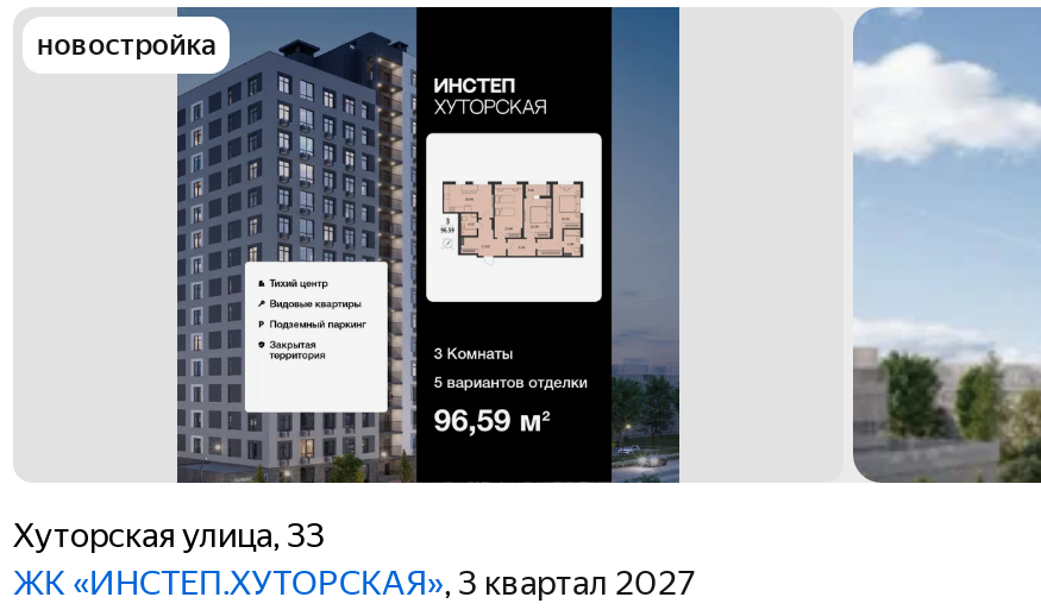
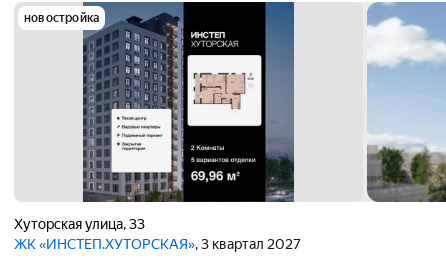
- [image]
+ [image]
